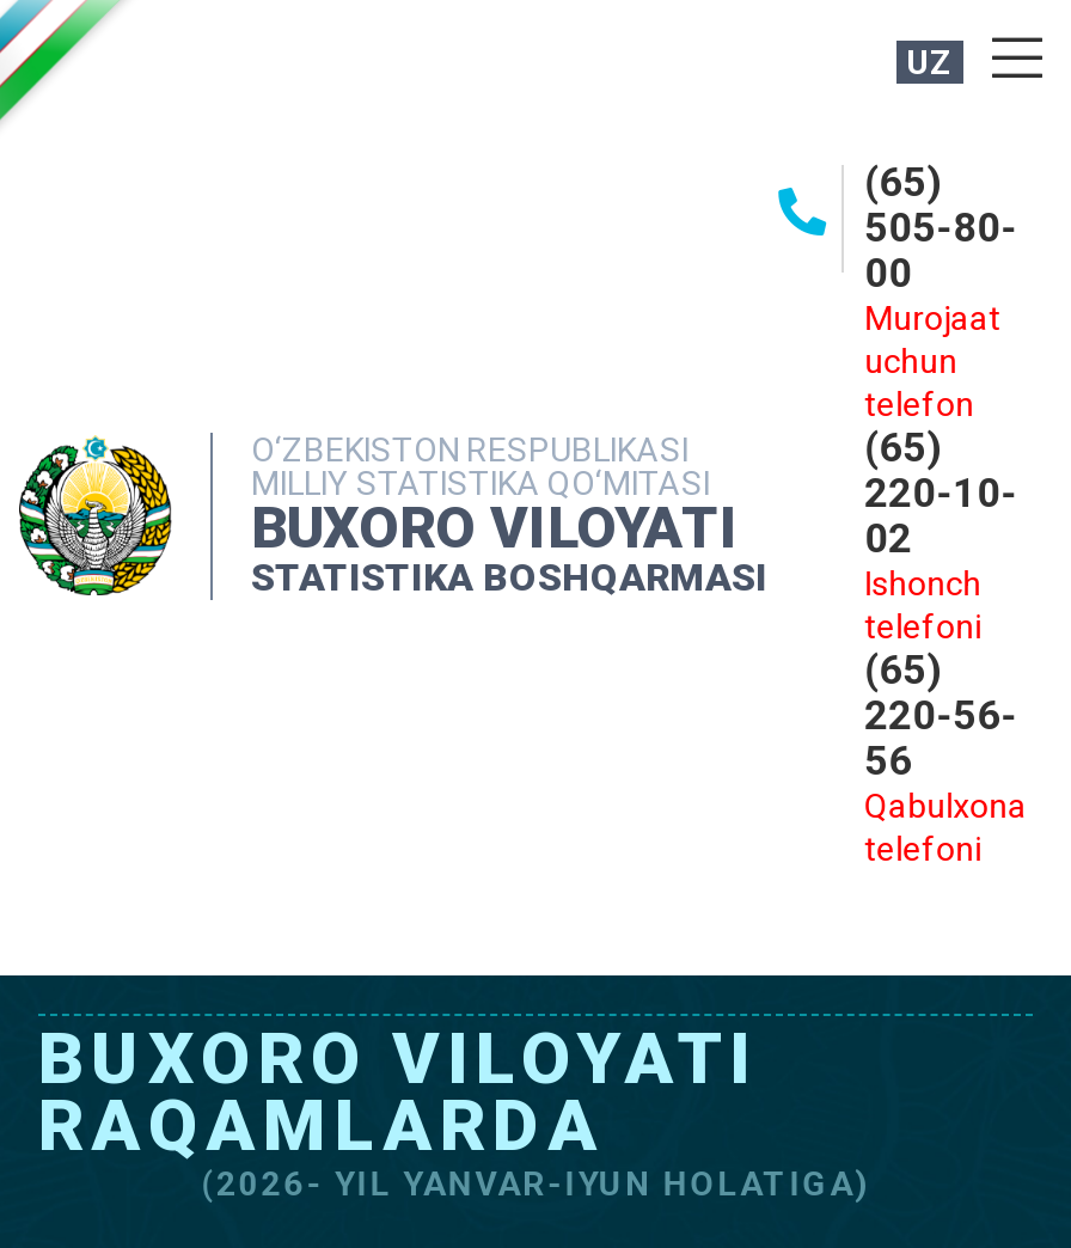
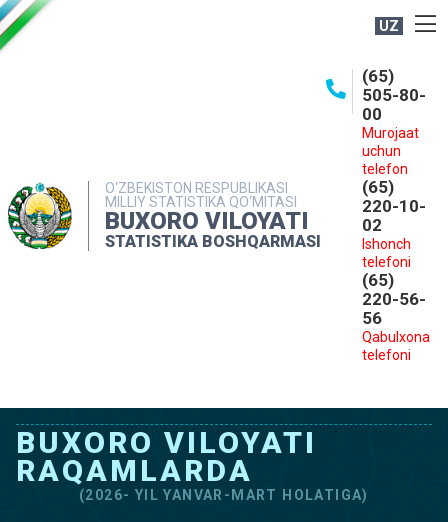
- (2026- YIL YANVAR-IYUN HOLATIGA)
+ (2026- YIL YANVAR-MART HOLATIGA)
